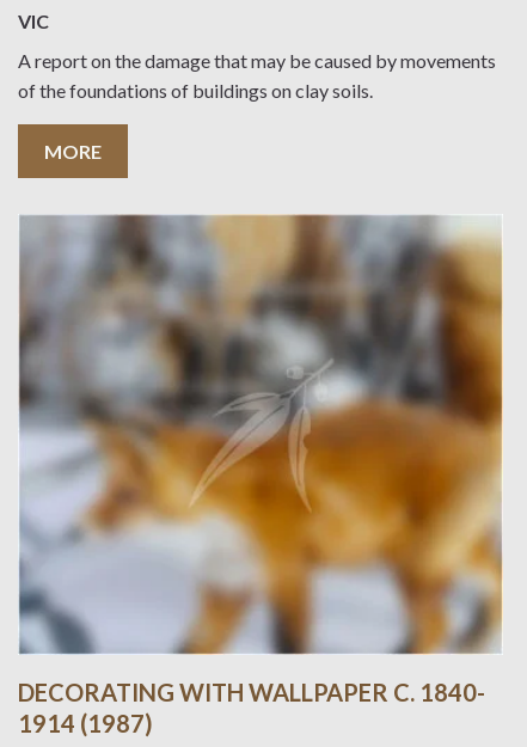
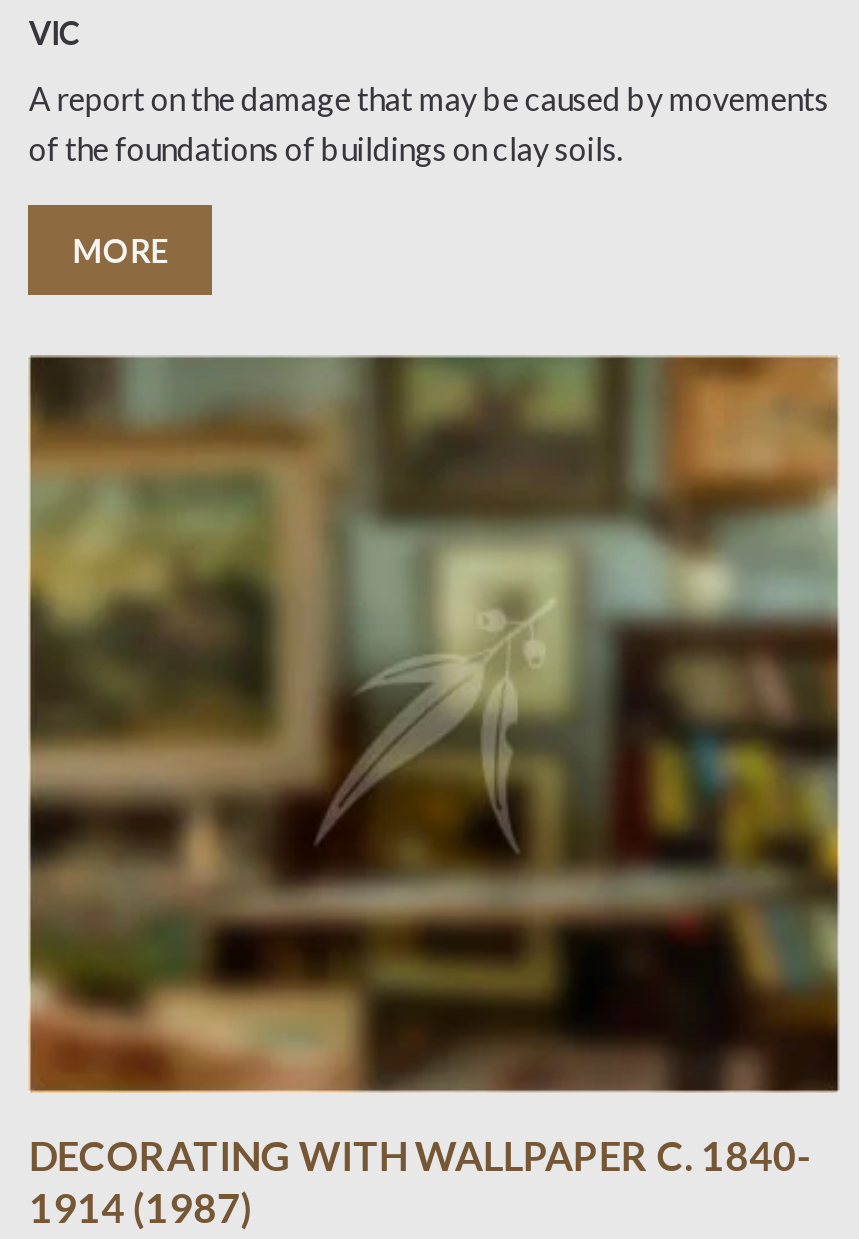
- [image]
+ [image]
